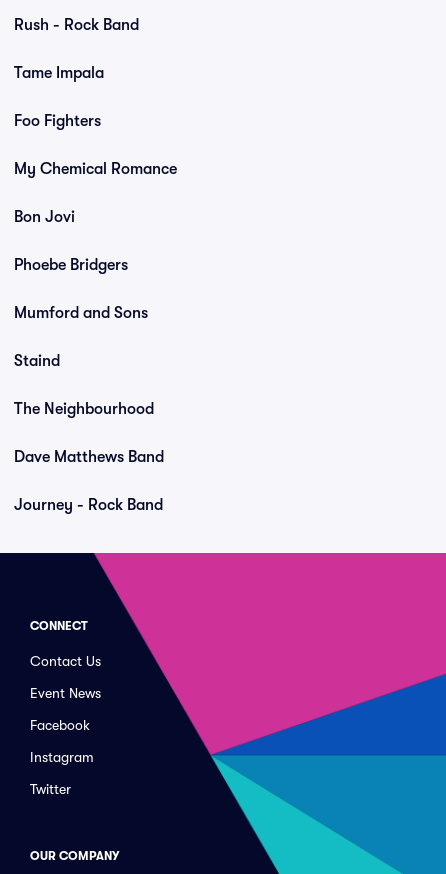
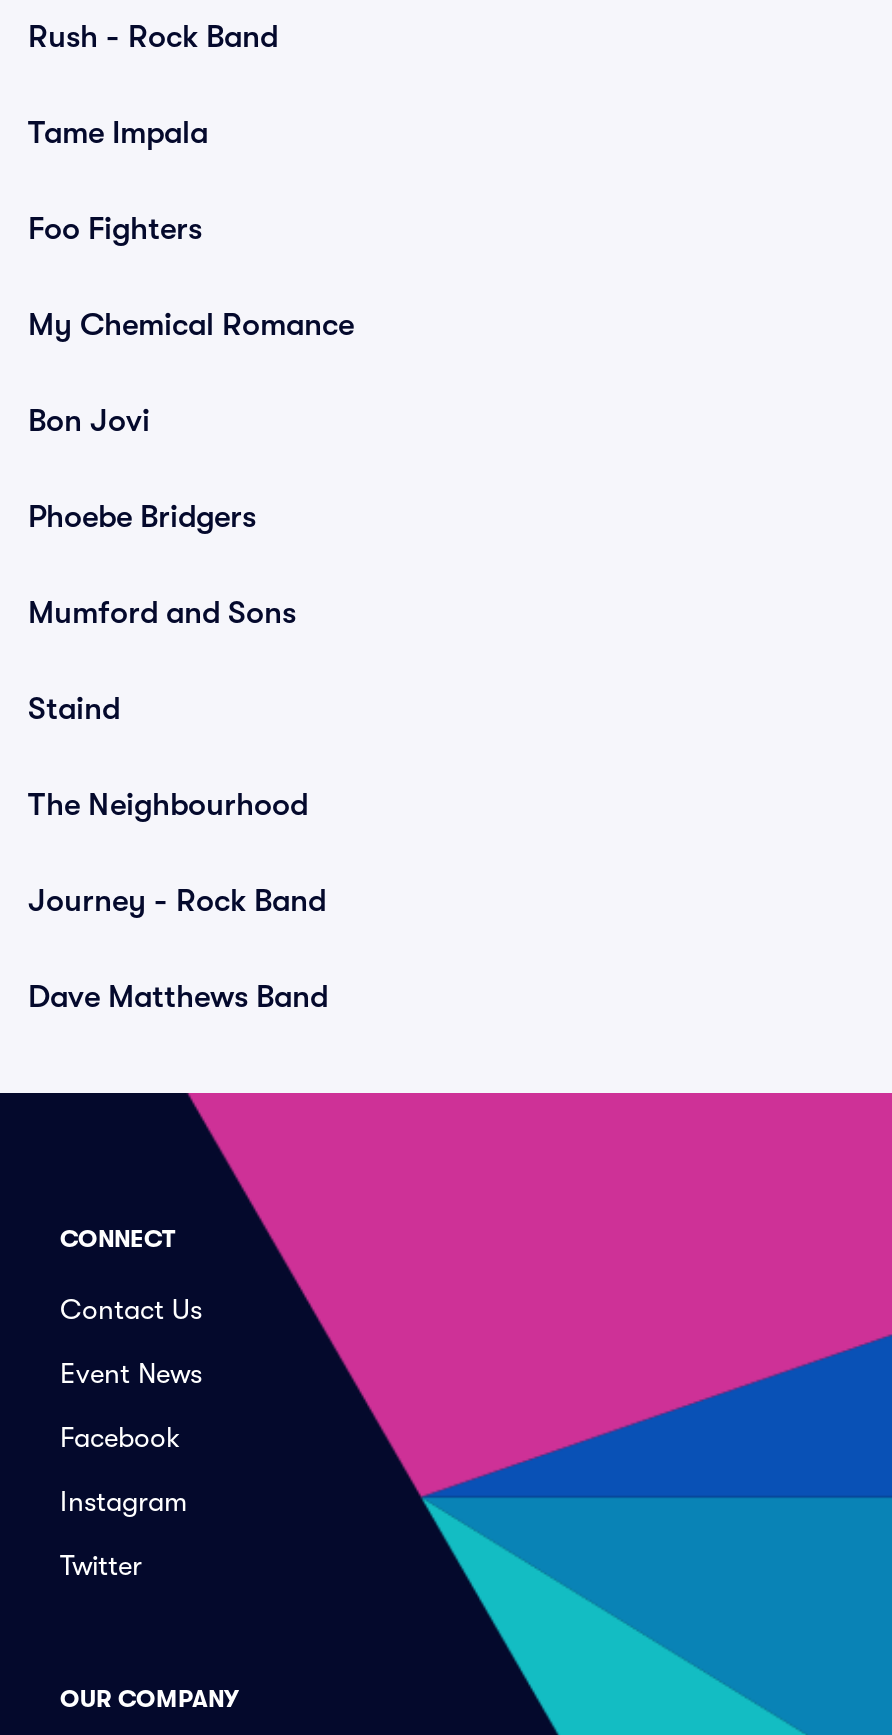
moved down: Dave Matthews Band

moved up: Journey - Rock Band
